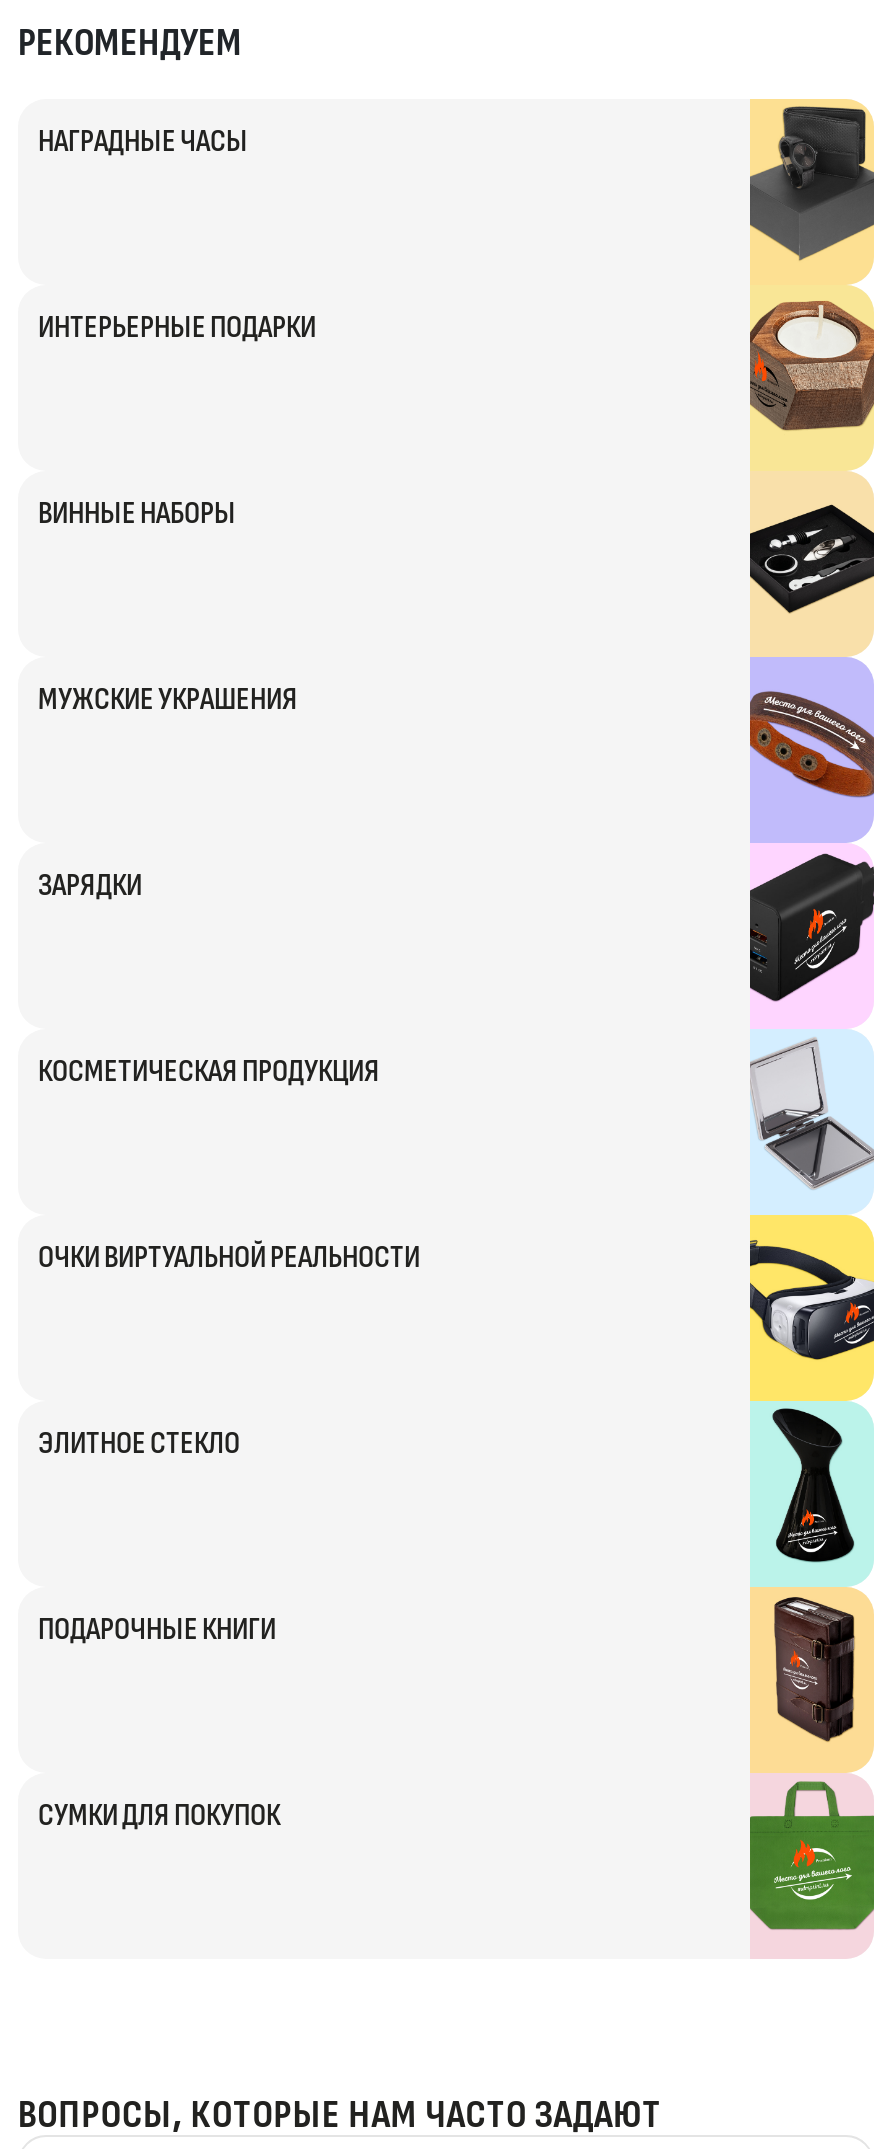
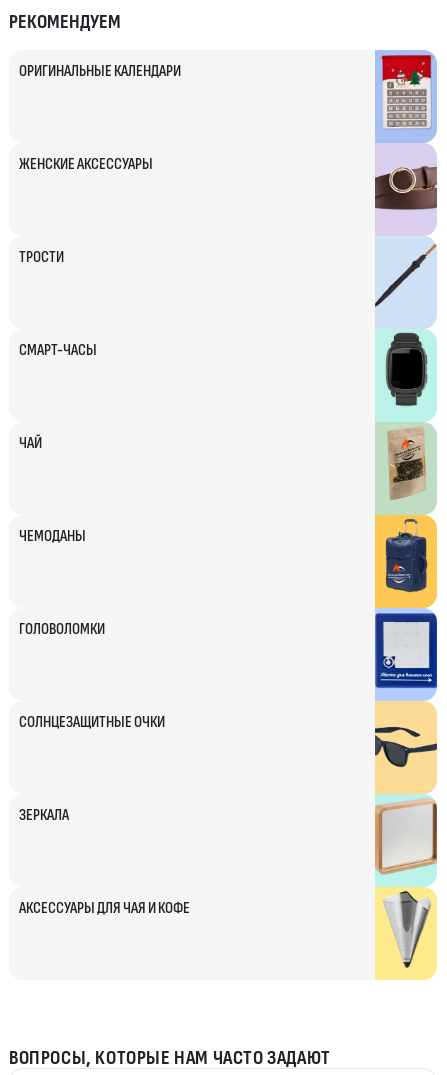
- [image]
+ [image]

- НАГРАДНЫЕ ЧАСЫ
+ ОРИГИНАЛЬНЫЕ КАЛЕНДАРИ

- ИНТЕРЬЕРНЫЕ ПОДАРКИ
+ ЖЕНСКИЕ АКСЕССУАРЫ

- ВИННЫЕ НАБОРЫ
+ ТРОСТИ

- МУЖСКИЕ УКРАШЕНИЯ
+ СМАРТ-ЧАСЫ

- ЗАРЯДКИ
+ ЧАЙ

- КОСМЕТИЧЕСКАЯ ПРОДУКЦИЯ
+ ЧЕМОДАНЫ

- ОЧКИ ВИРТУАЛЬНОЙ РЕАЛЬНОСТИ
+ ГОЛОВОЛОМКИ

- ЭЛИТНОЕ СТЕКЛО
+ СОЛНЦЕЗАЩИТНЫЕ ОЧКИ

- ПОДАРОЧНЫЕ КНИГИ
+ ЗЕРКАЛА

- СУМКИ ДЛЯ ПОКУПОК
+ АКСЕССУАРЫ ДЛЯ ЧАЯ И КОФЕ
